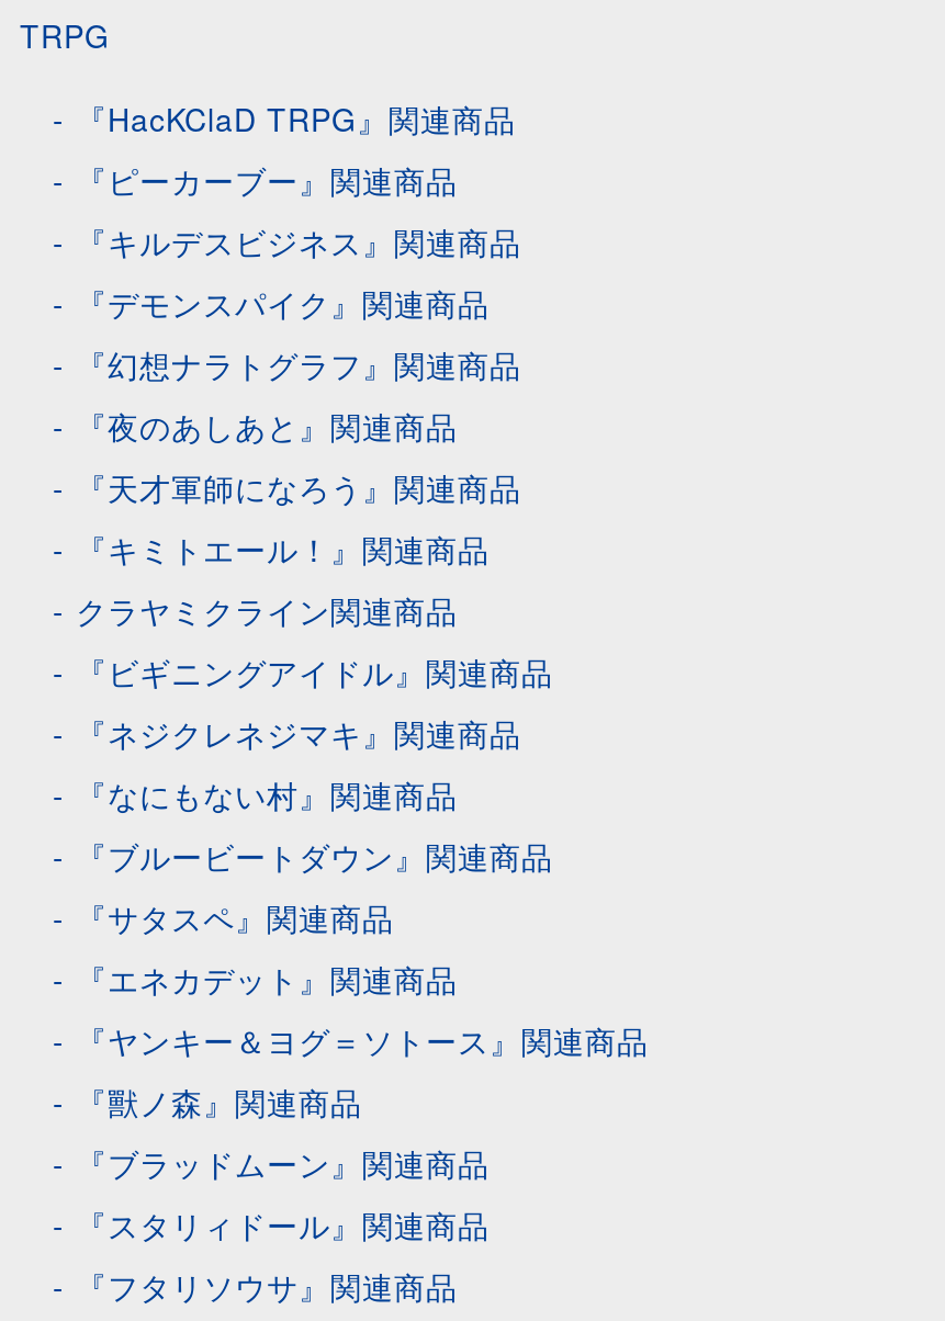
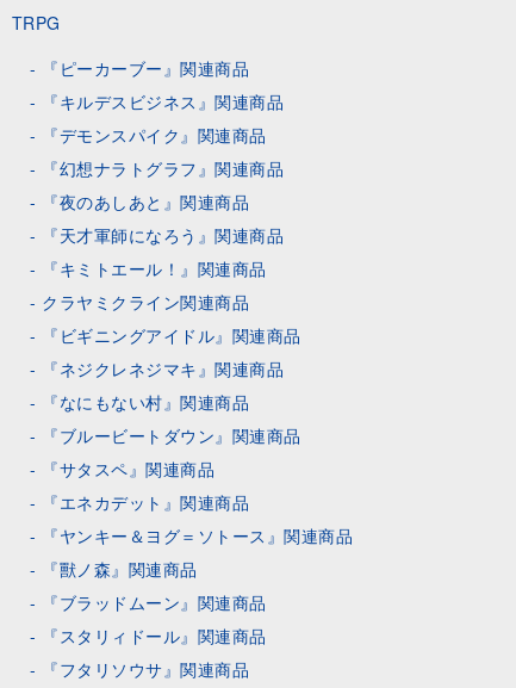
- 『HacKClaD TRPG』関連商品
